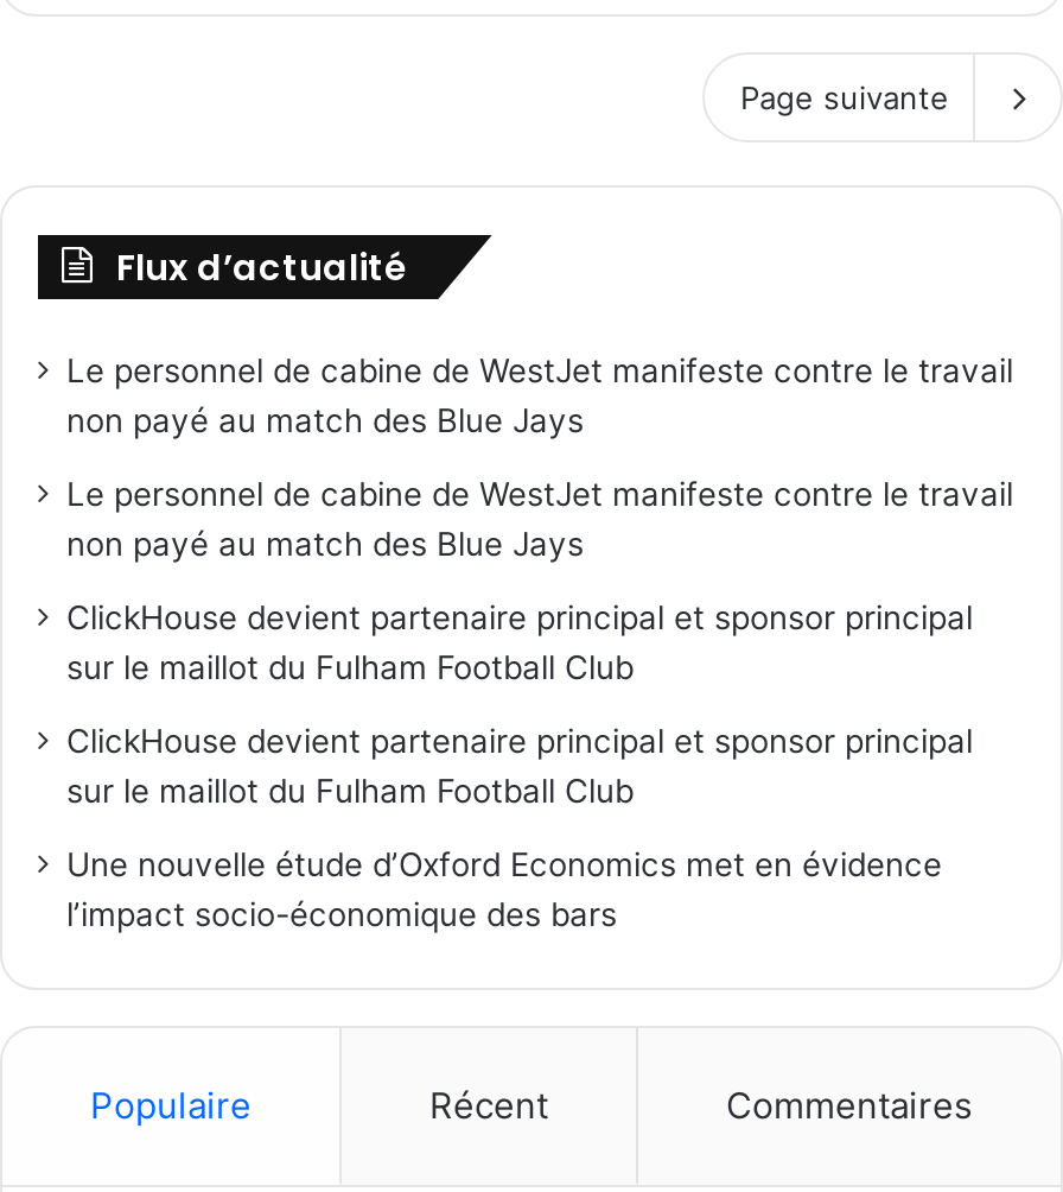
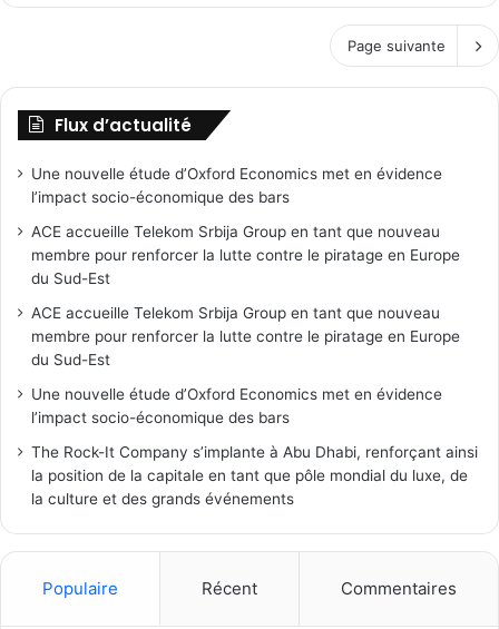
- Le personnel de cabine de WestJet manifeste contre le travail
- non payé au match des Blue Jays
- Le personnel de cabine de WestJet manifeste contre le travail
- non payé au match des Blue Jays
- ClickHouse devient partenaire principal et sponsor principal
- sur le maillot du Fulham Football Club
- ClickHouse devient partenaire principal et sponsor principal
- sur le maillot du Fulham Football Club

moved up: Une nouvelle étude d’Oxford Economics met en évidence | l’impact socio-économique des bars

+ ACE accueille Telekom Srbija Group en tant que nouveau
+ membre pour renforcer la lutte contre le piratage en Europe
+ du Sud-Est
+ ACE accueille Telekom Srbija Group en tant que nouveau
+ membre pour renforcer la lutte contre le piratage en Europe
+ du Sud-Est
+ Une nouvelle étude d’Oxford Economics met en évidence
+ l’impact socio-économique des bars
+ The Rock-It Company s’implante à Abu Dhabi, renforçant ainsi
+ la position de la capitale en tant que pôle mondial du luxe, de
+ la culture et des grands événements
